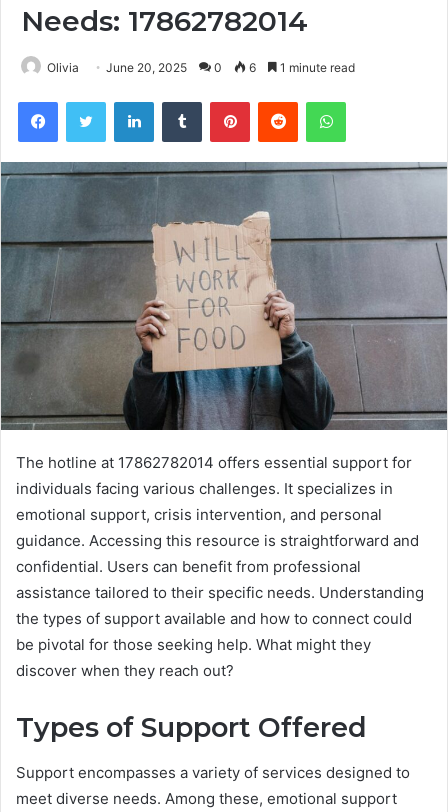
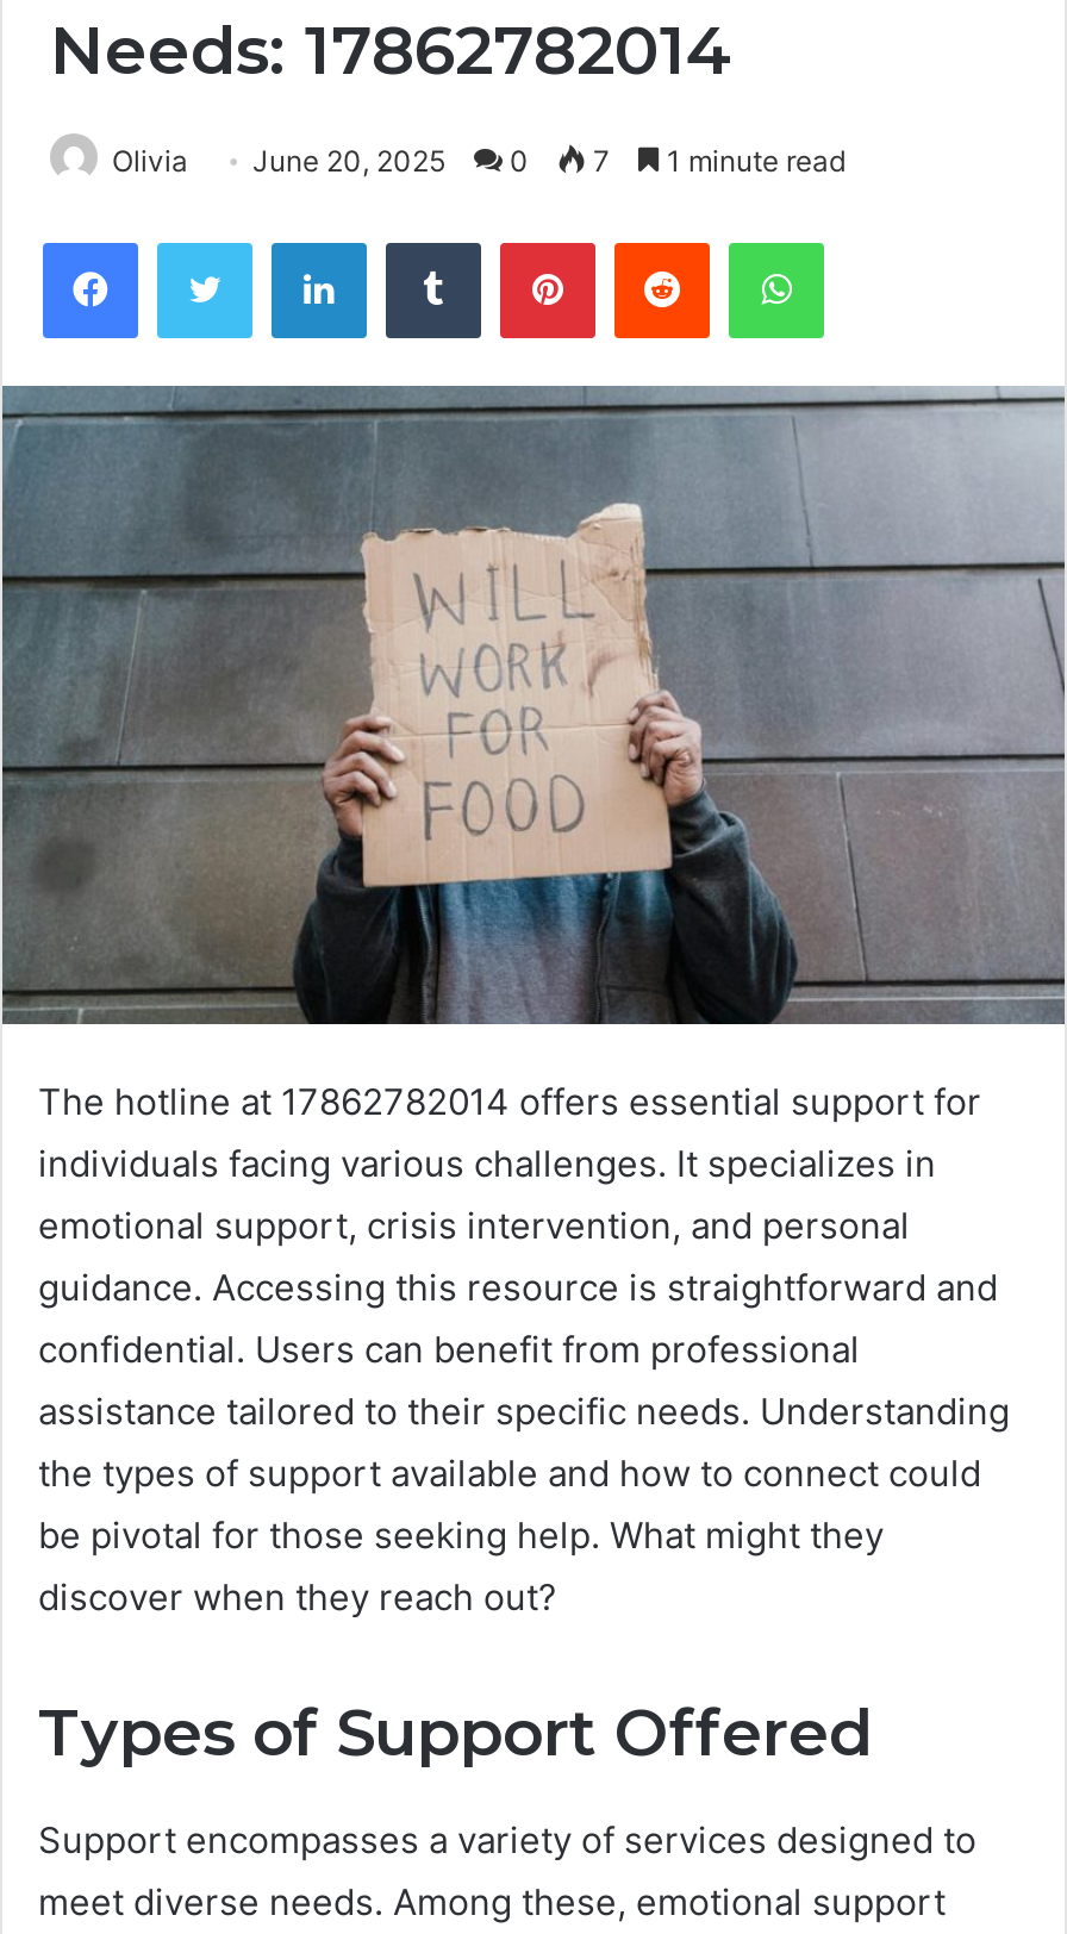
- Olivia June 20, 2025 0 6 1 minute read
+ Olivia June 20, 2025 0 7 1 minute read
